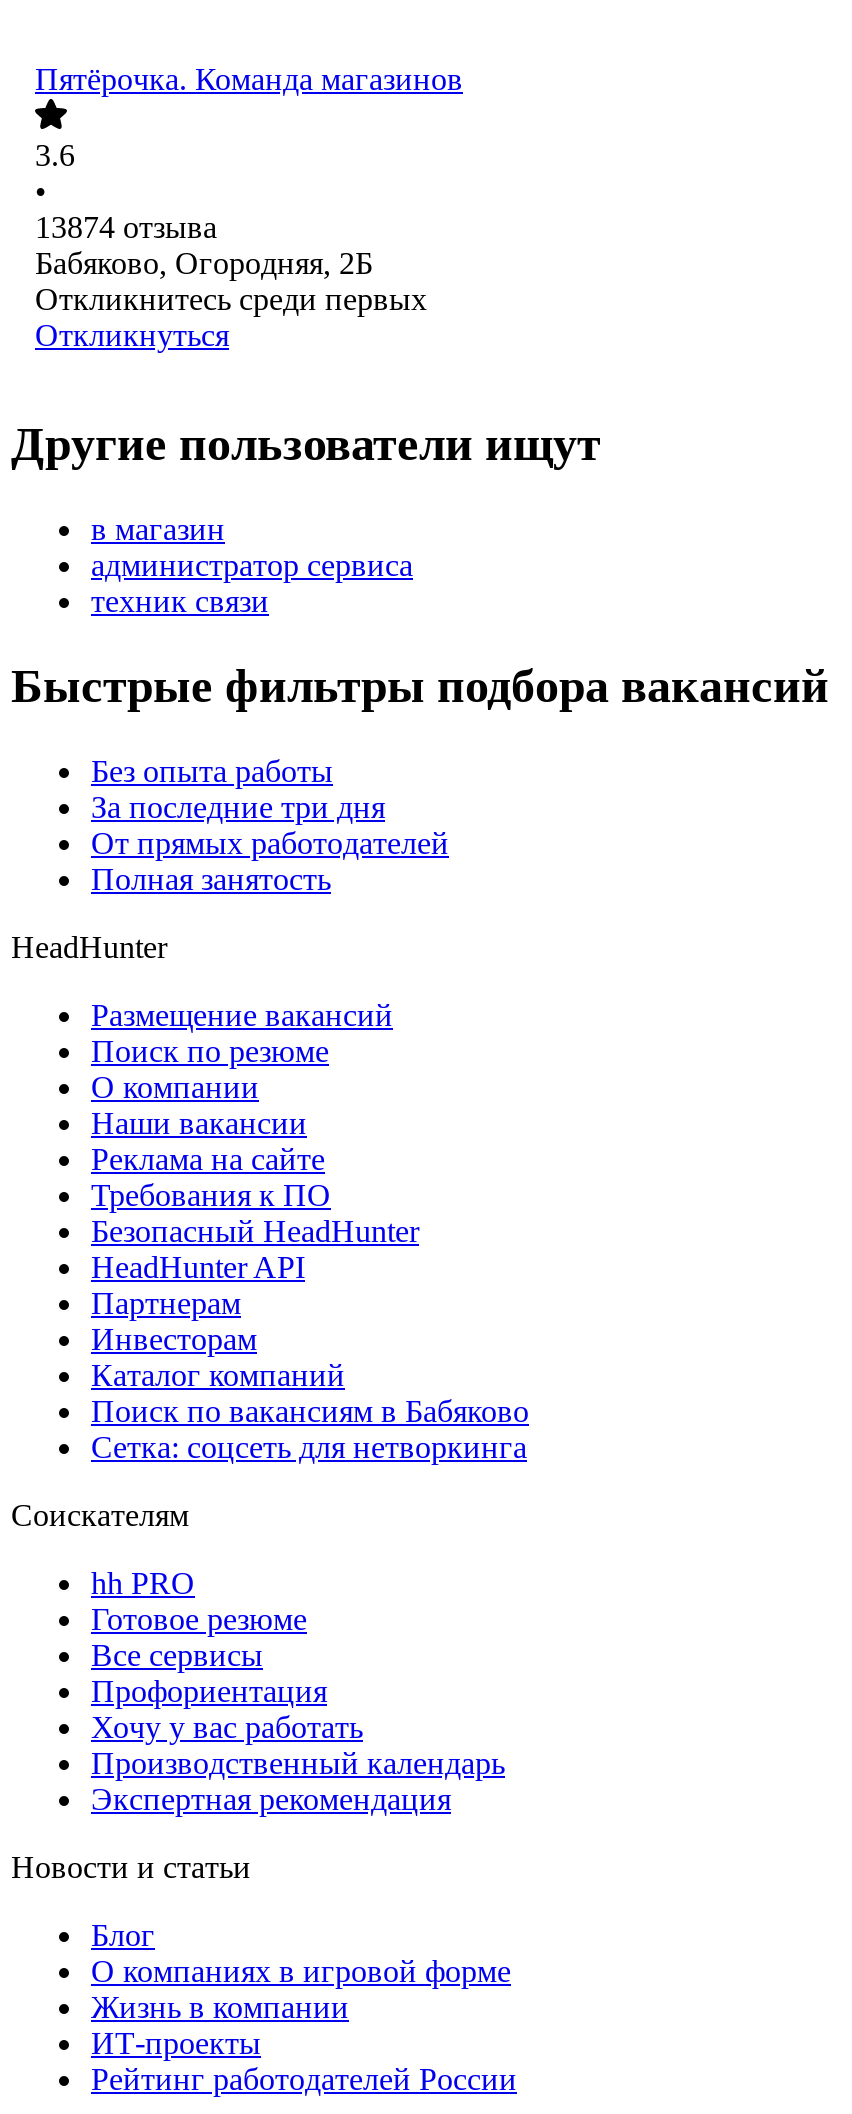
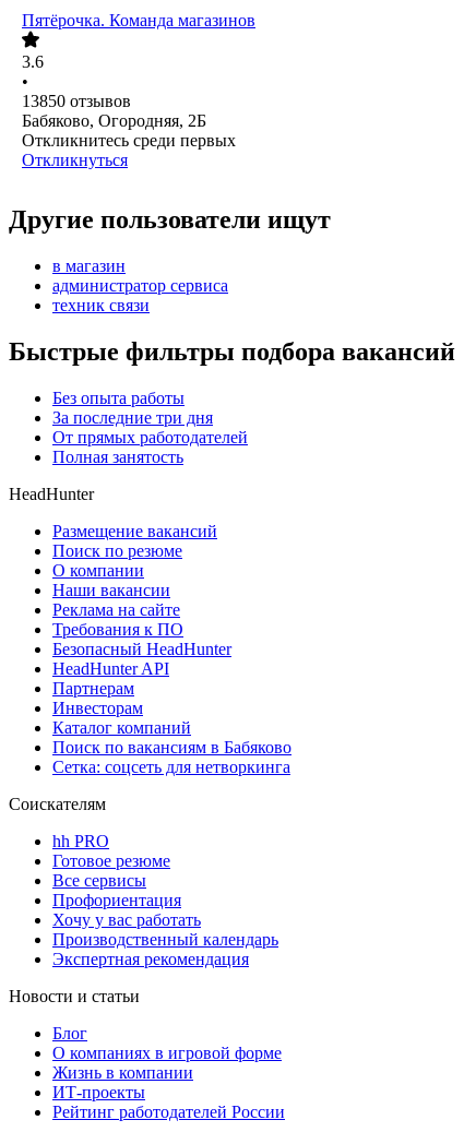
- 13874 отзыва
+ 13850 отзывов
